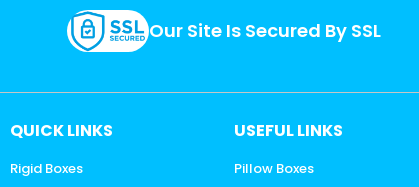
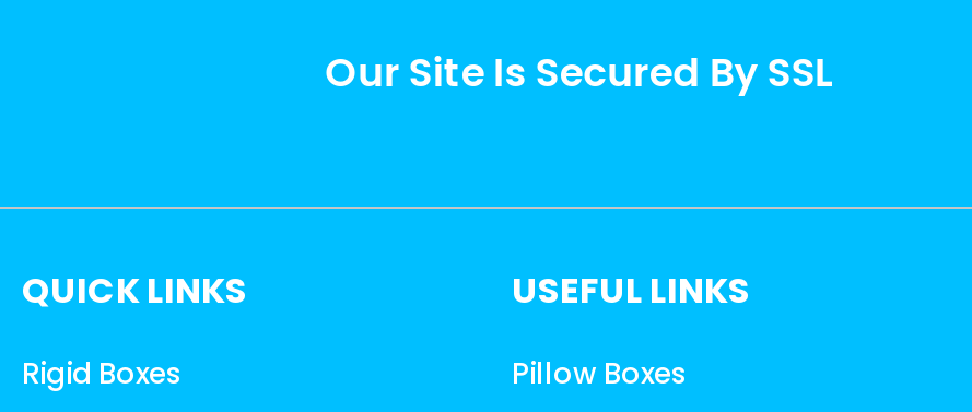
- [image]
